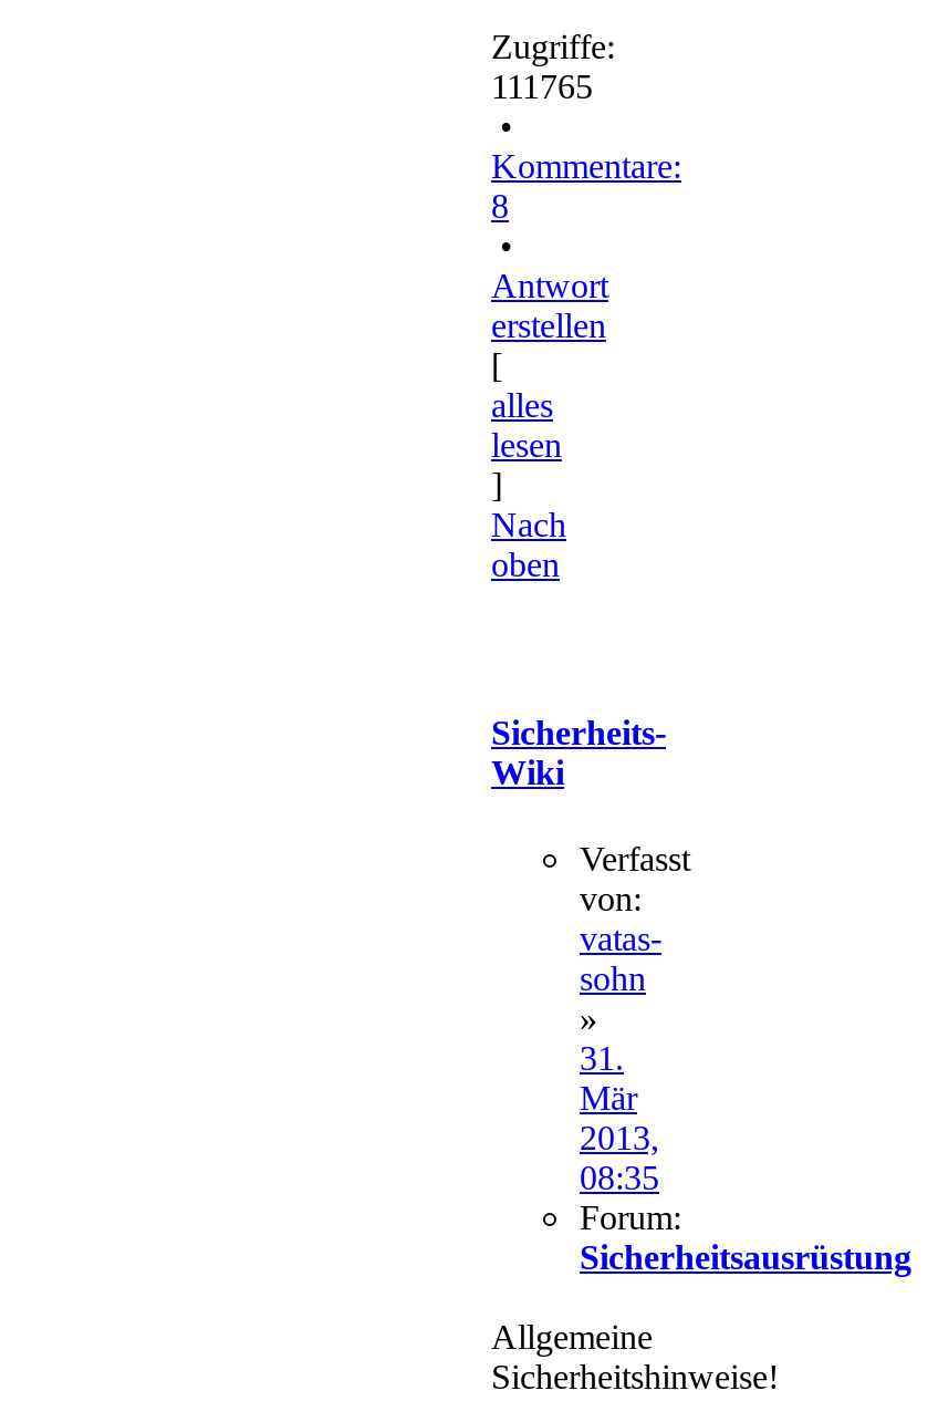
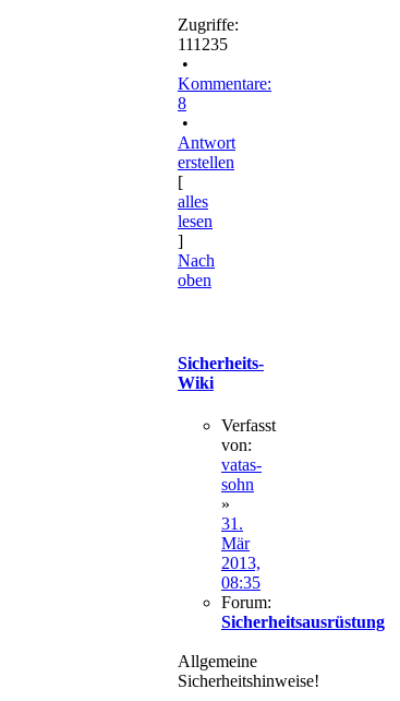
- 111765
+ 111235
